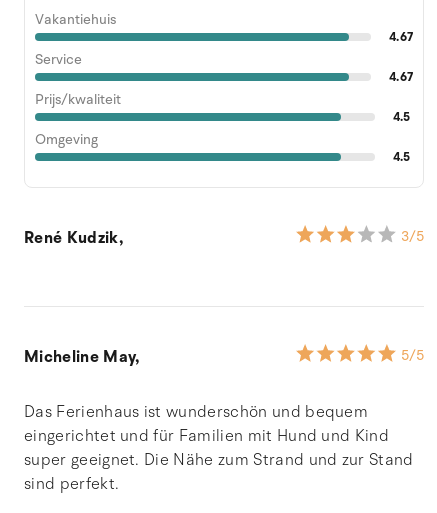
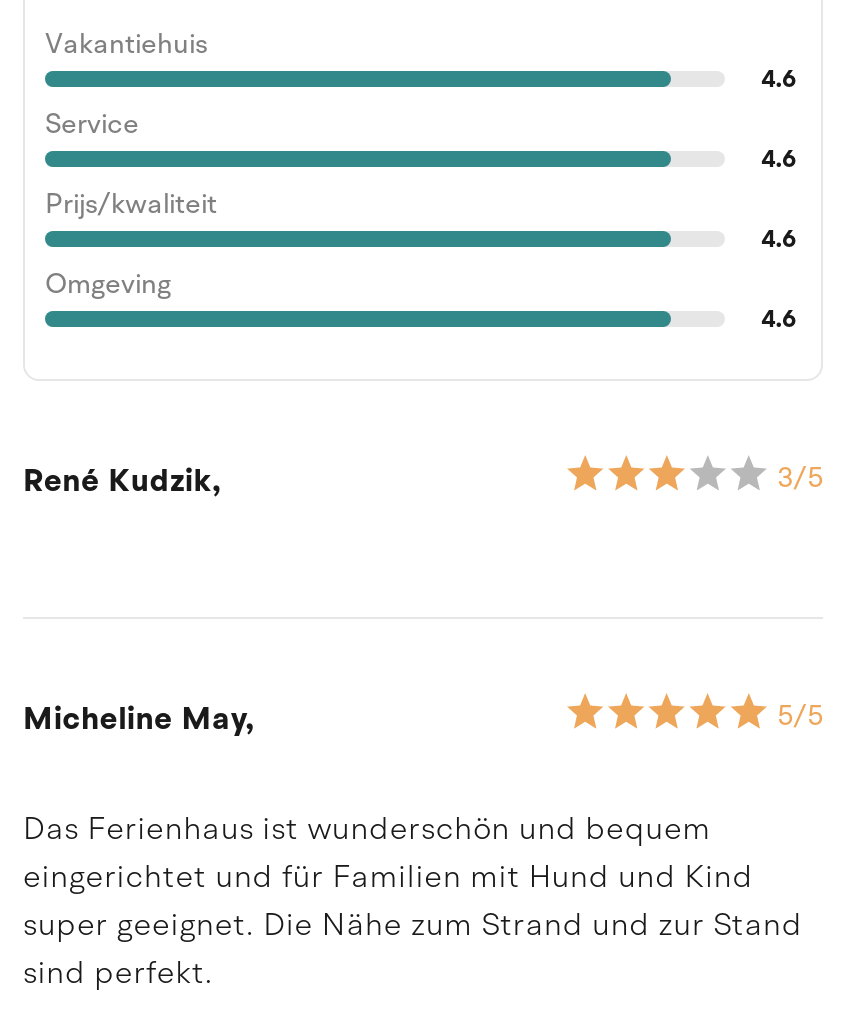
- 4.67
+ 4.6

- 4.67
+ 4.6

- 4.5
+ 4.6

- 4.5
+ 4.6
